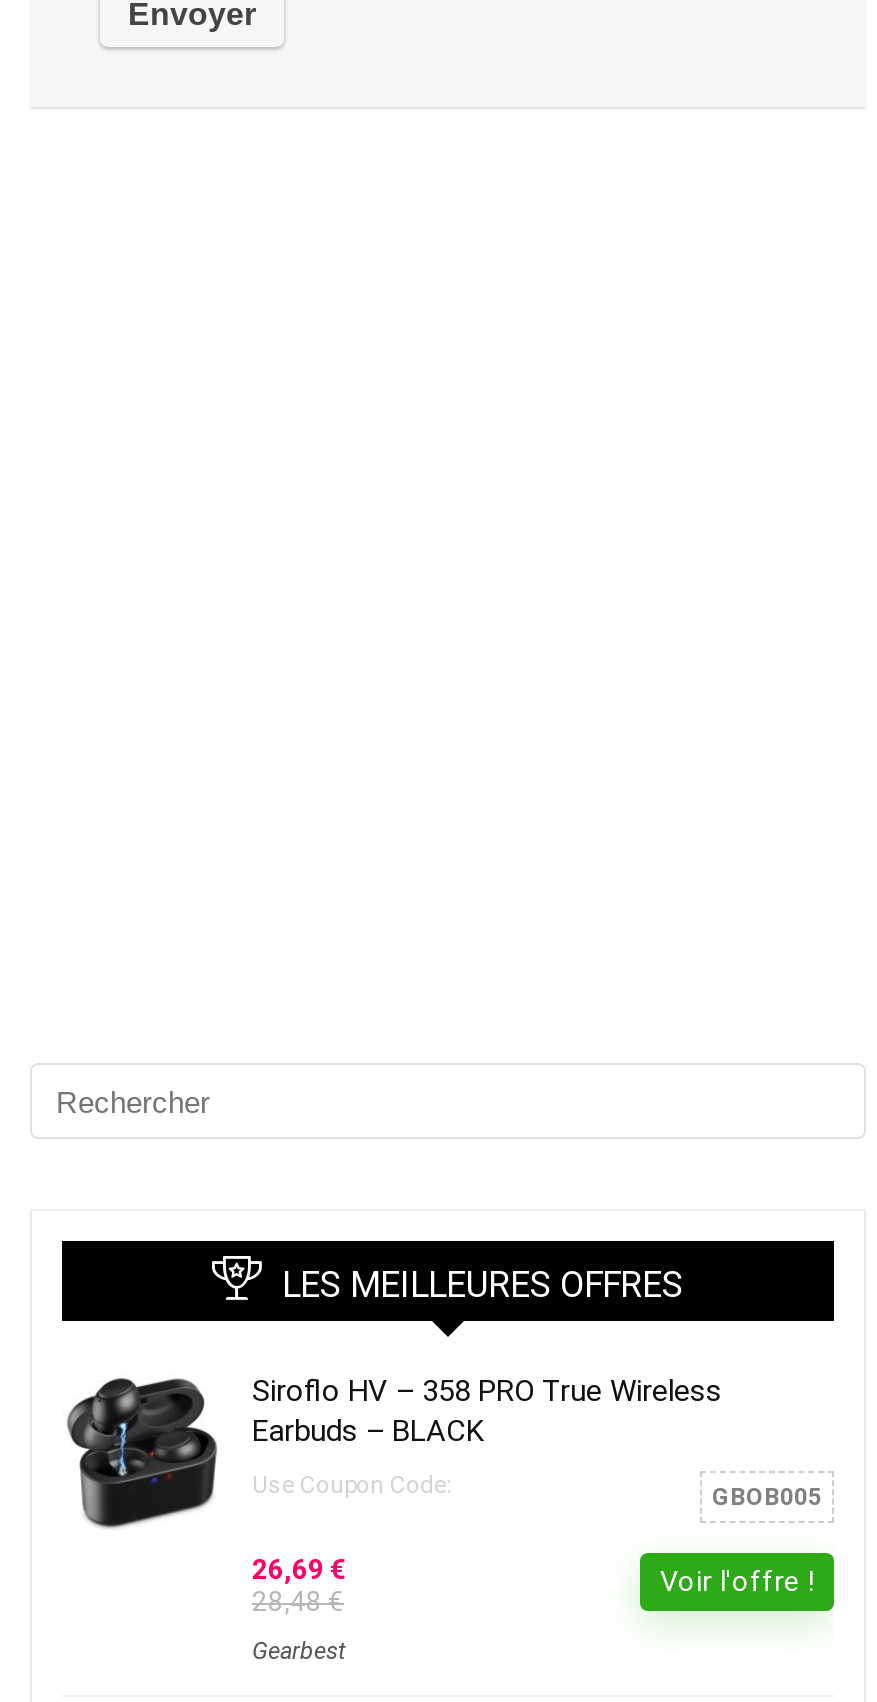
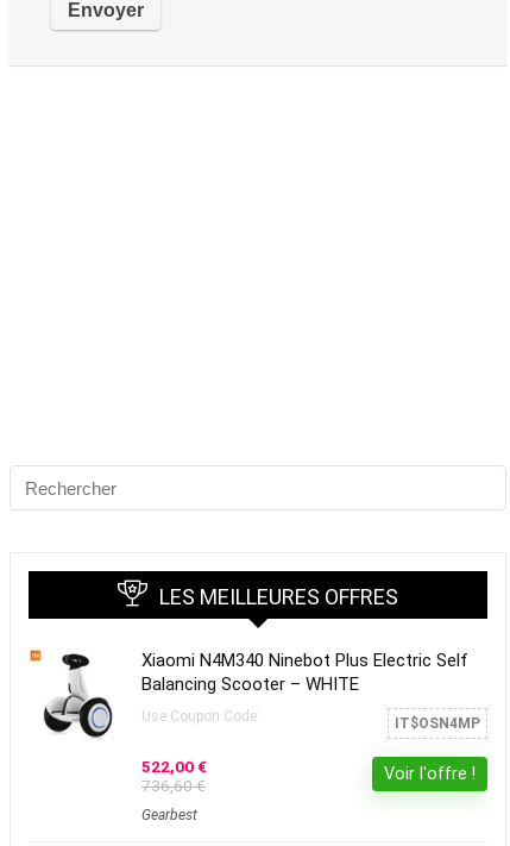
- [image]
- Siroflo HV – 358 PRO True Wireless
- Earbuds – BLACK
+ [image]
+ Xiaomi N4M340 Ninebot Plus Electric Self
+ Balancing Scooter – WHITE

- GBOB005
+ IT$OSN4MP

- 26,69 €
- 28,48 €
+ 522,00 €
+ 736,60 €
